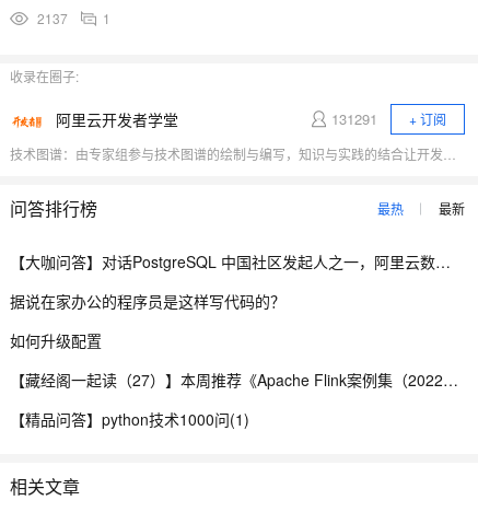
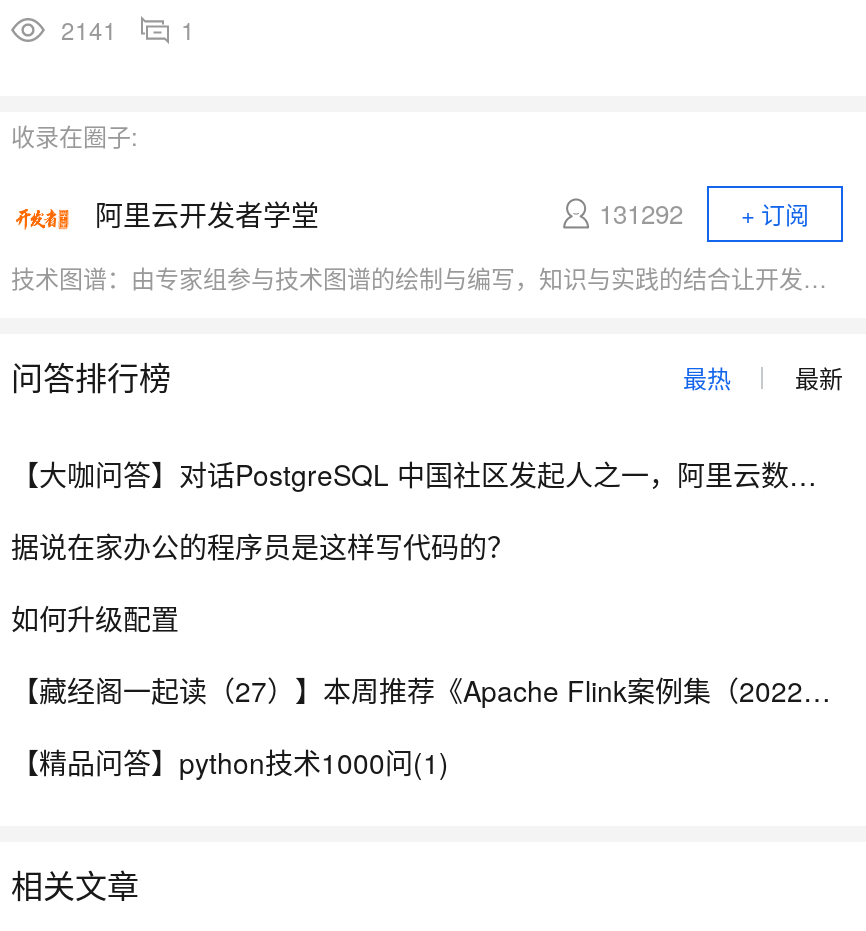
- 2137 1
+ 2141 1

- 131291 + 订阅
+ 131292 + 订阅
